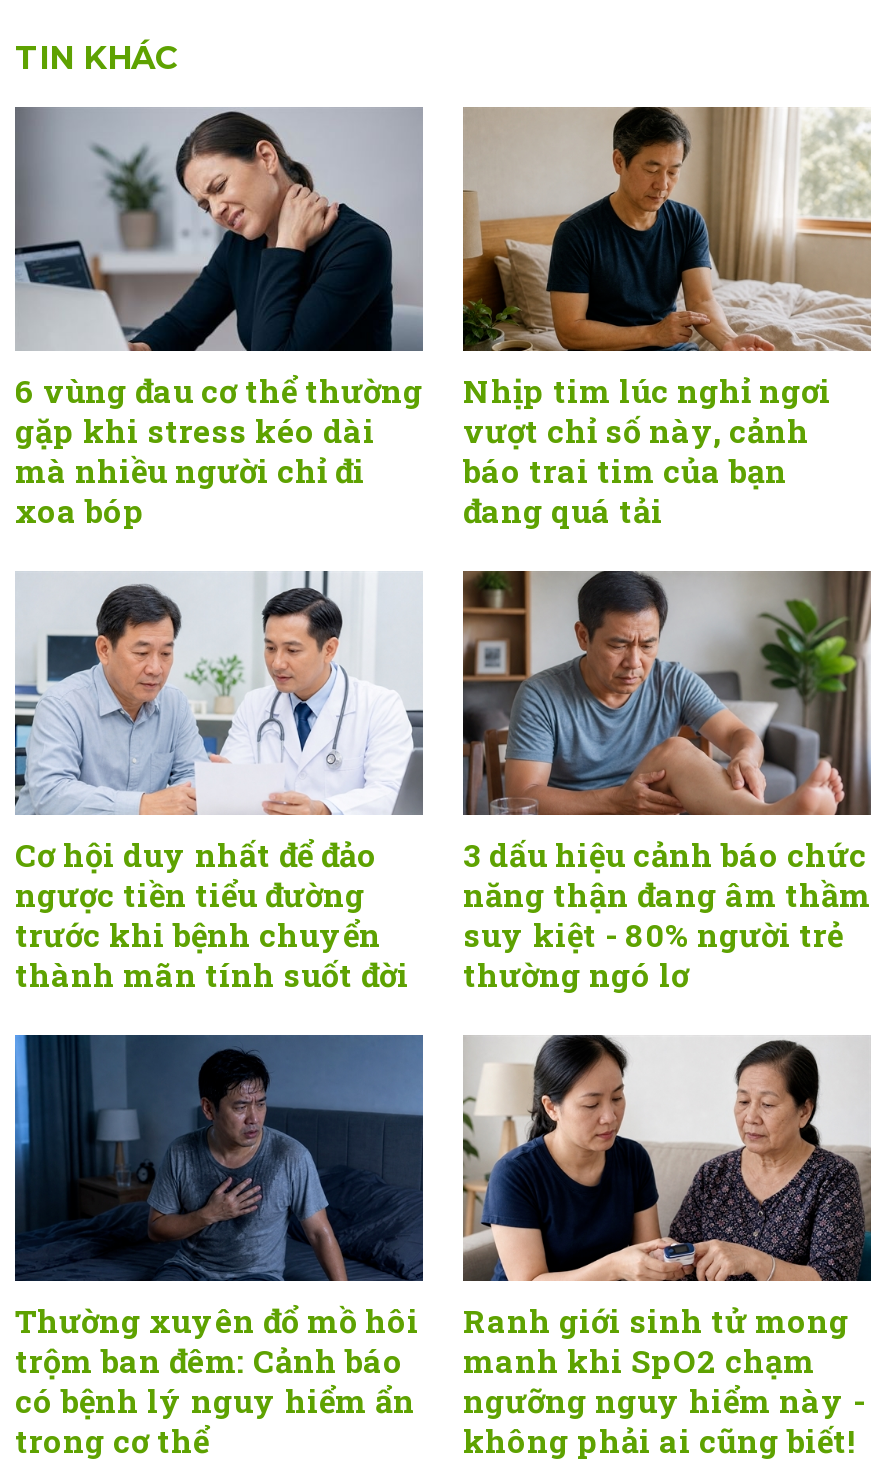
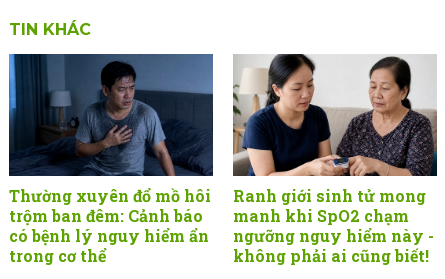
- [image]
- 6 vùng đau cơ thể thường
- gặp khi stress kéo dài
- mà nhiều người chỉ đi
- xoa bóp

- [image]
- Nhịp tim lúc nghỉ ngơi
- vượt chỉ số này, cảnh
- báo trai tim của bạn
- đang quá tải

- [image]
- Cơ hội duy nhất để đảo
- ngược tiền tiểu đường
- trước khi bệnh chuyển
- thành mãn tính suốt đời

- [image]
- 3 dấu hiệu cảnh báo chức
- năng thận đang âm thầm
- suy kiệt - 80% người trẻ
- thường ngó lơ
